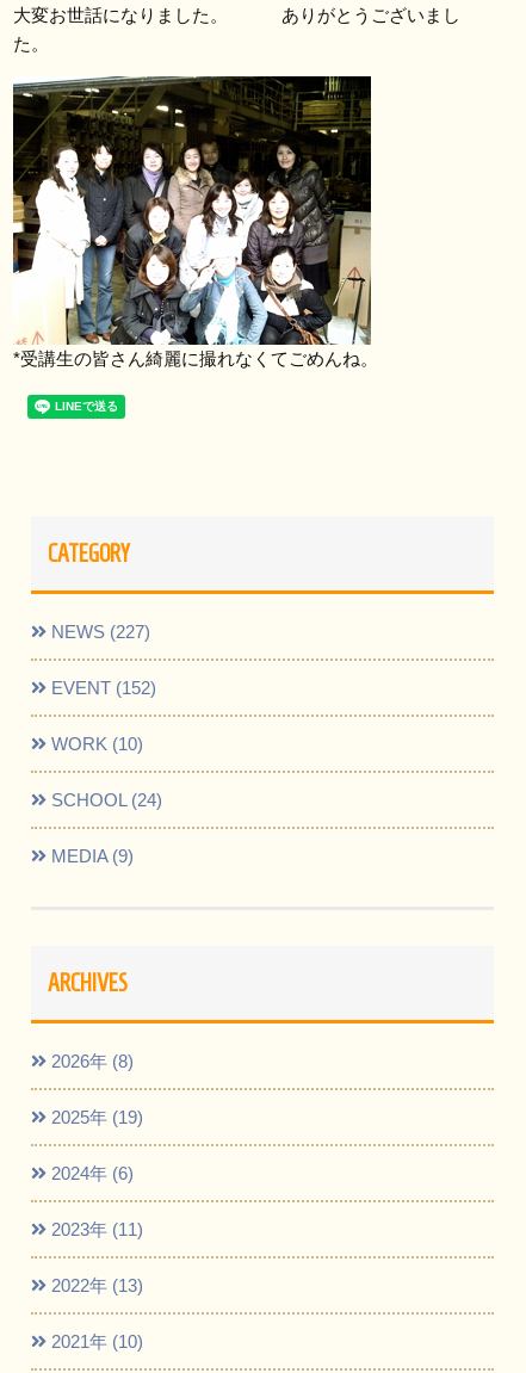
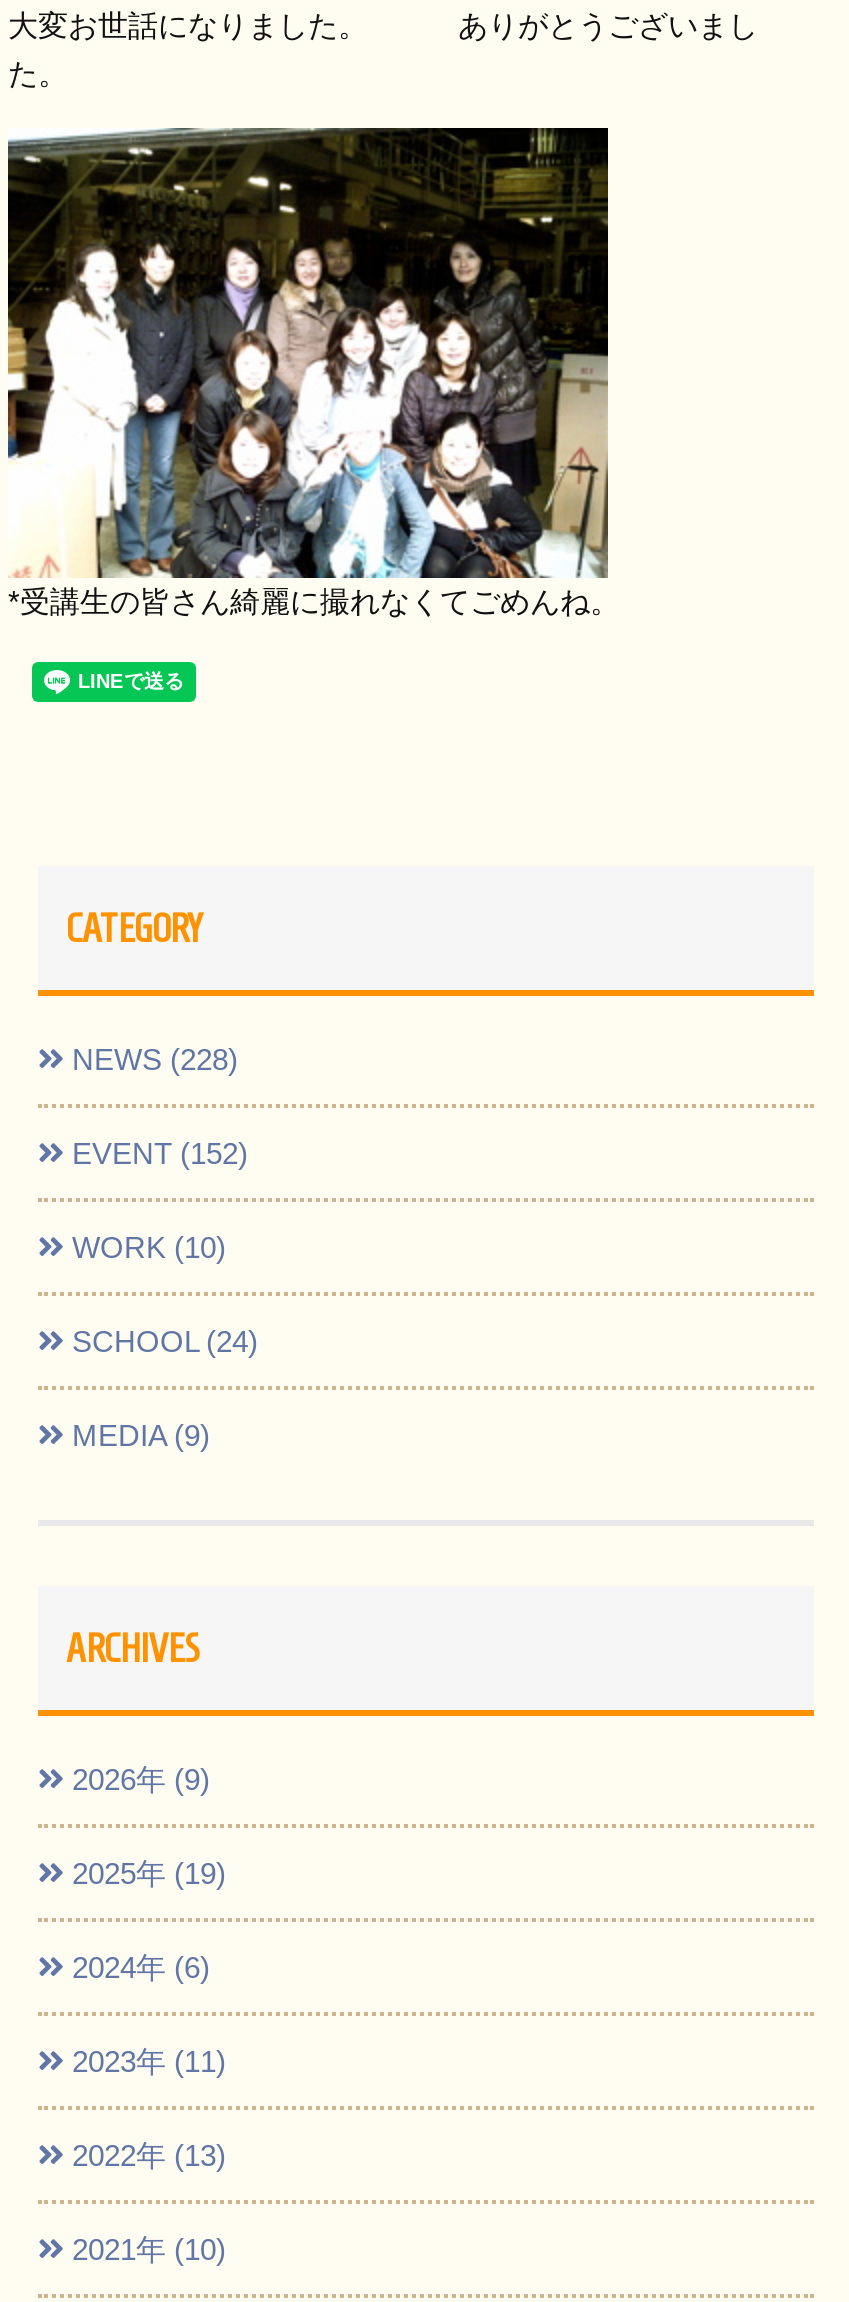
- NEWS (227)
+ NEWS (228)

- 2026年 (8)
+ 2026年 (9)
